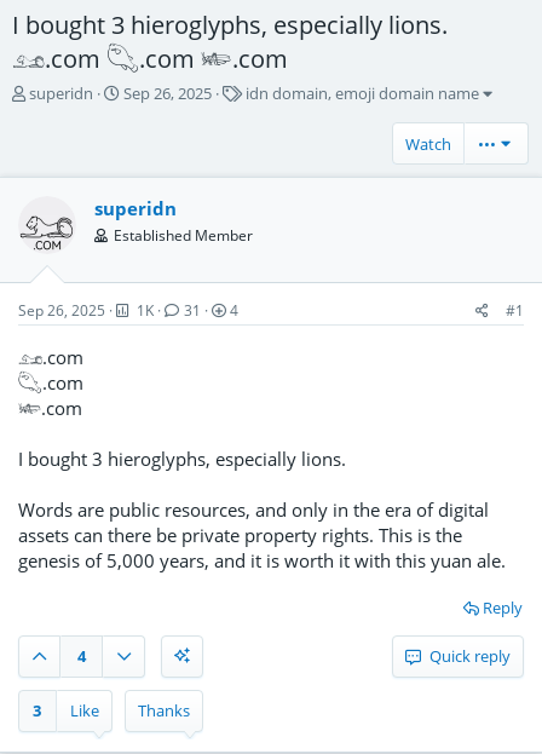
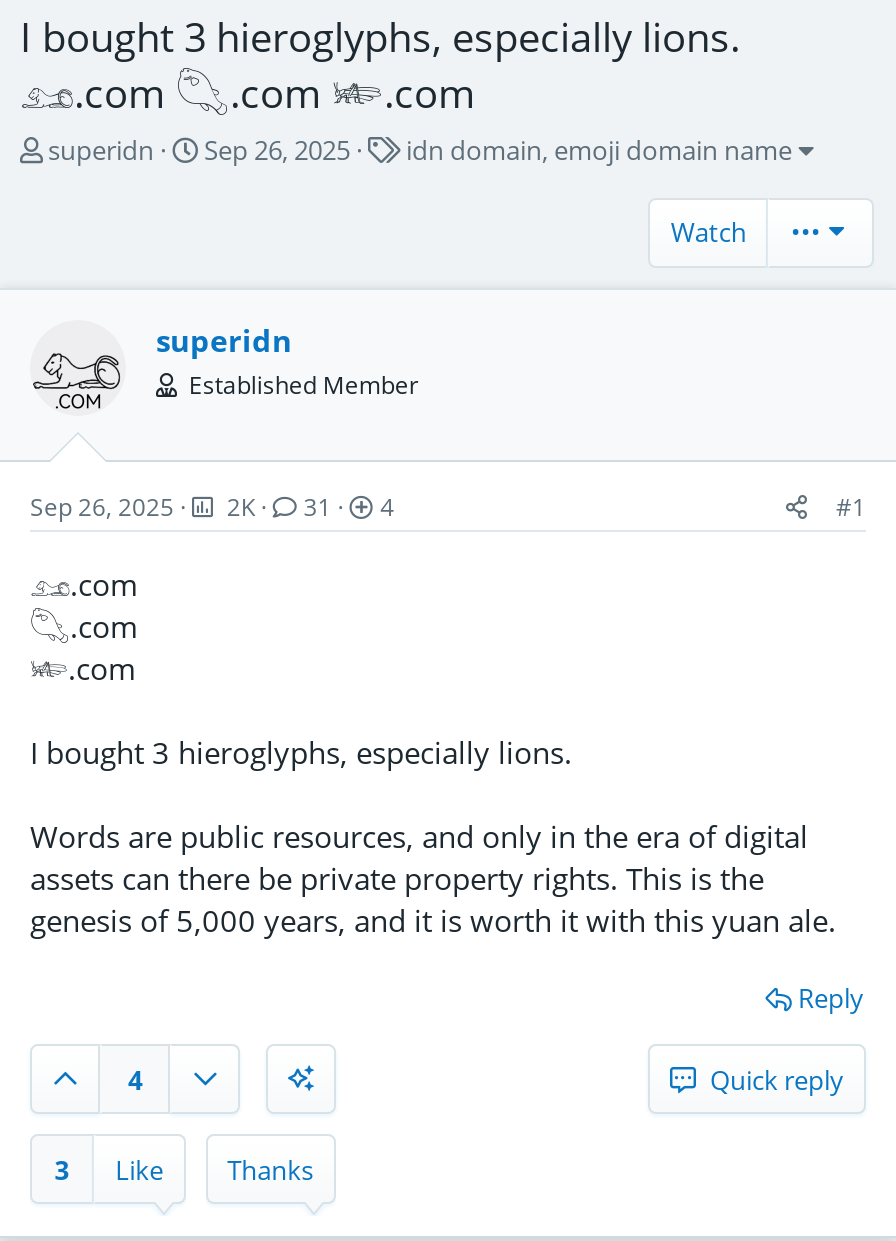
- 1K
+ 2K
